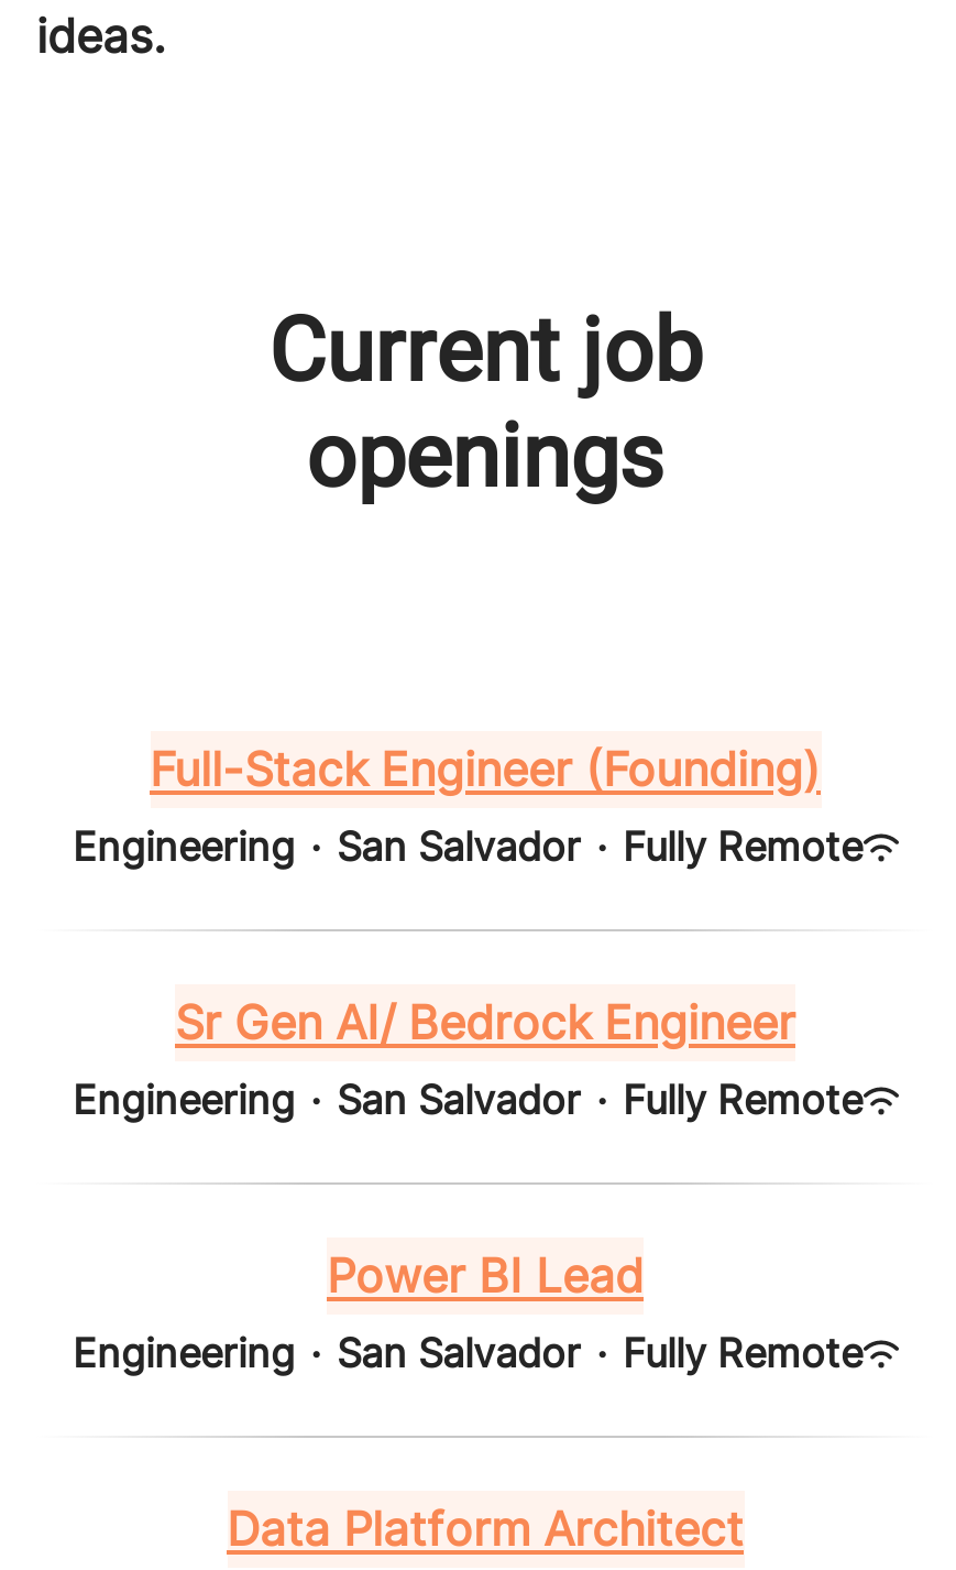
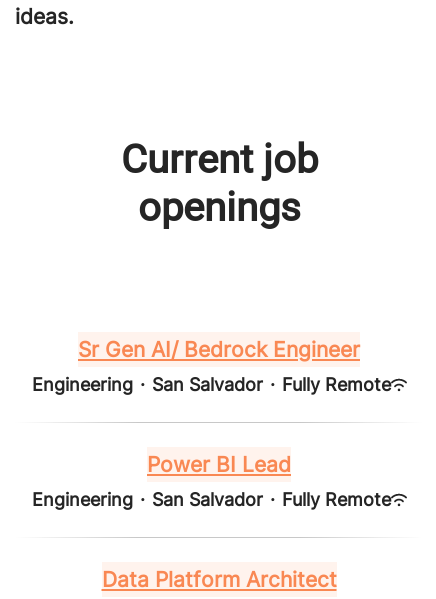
- Full-Stack Engineer (Founding)
- Engineering · San Salvador · Fully Remote
